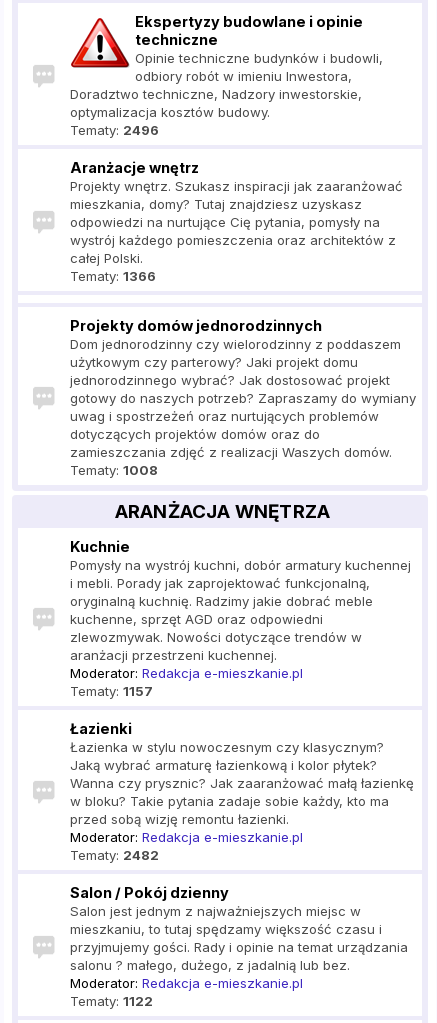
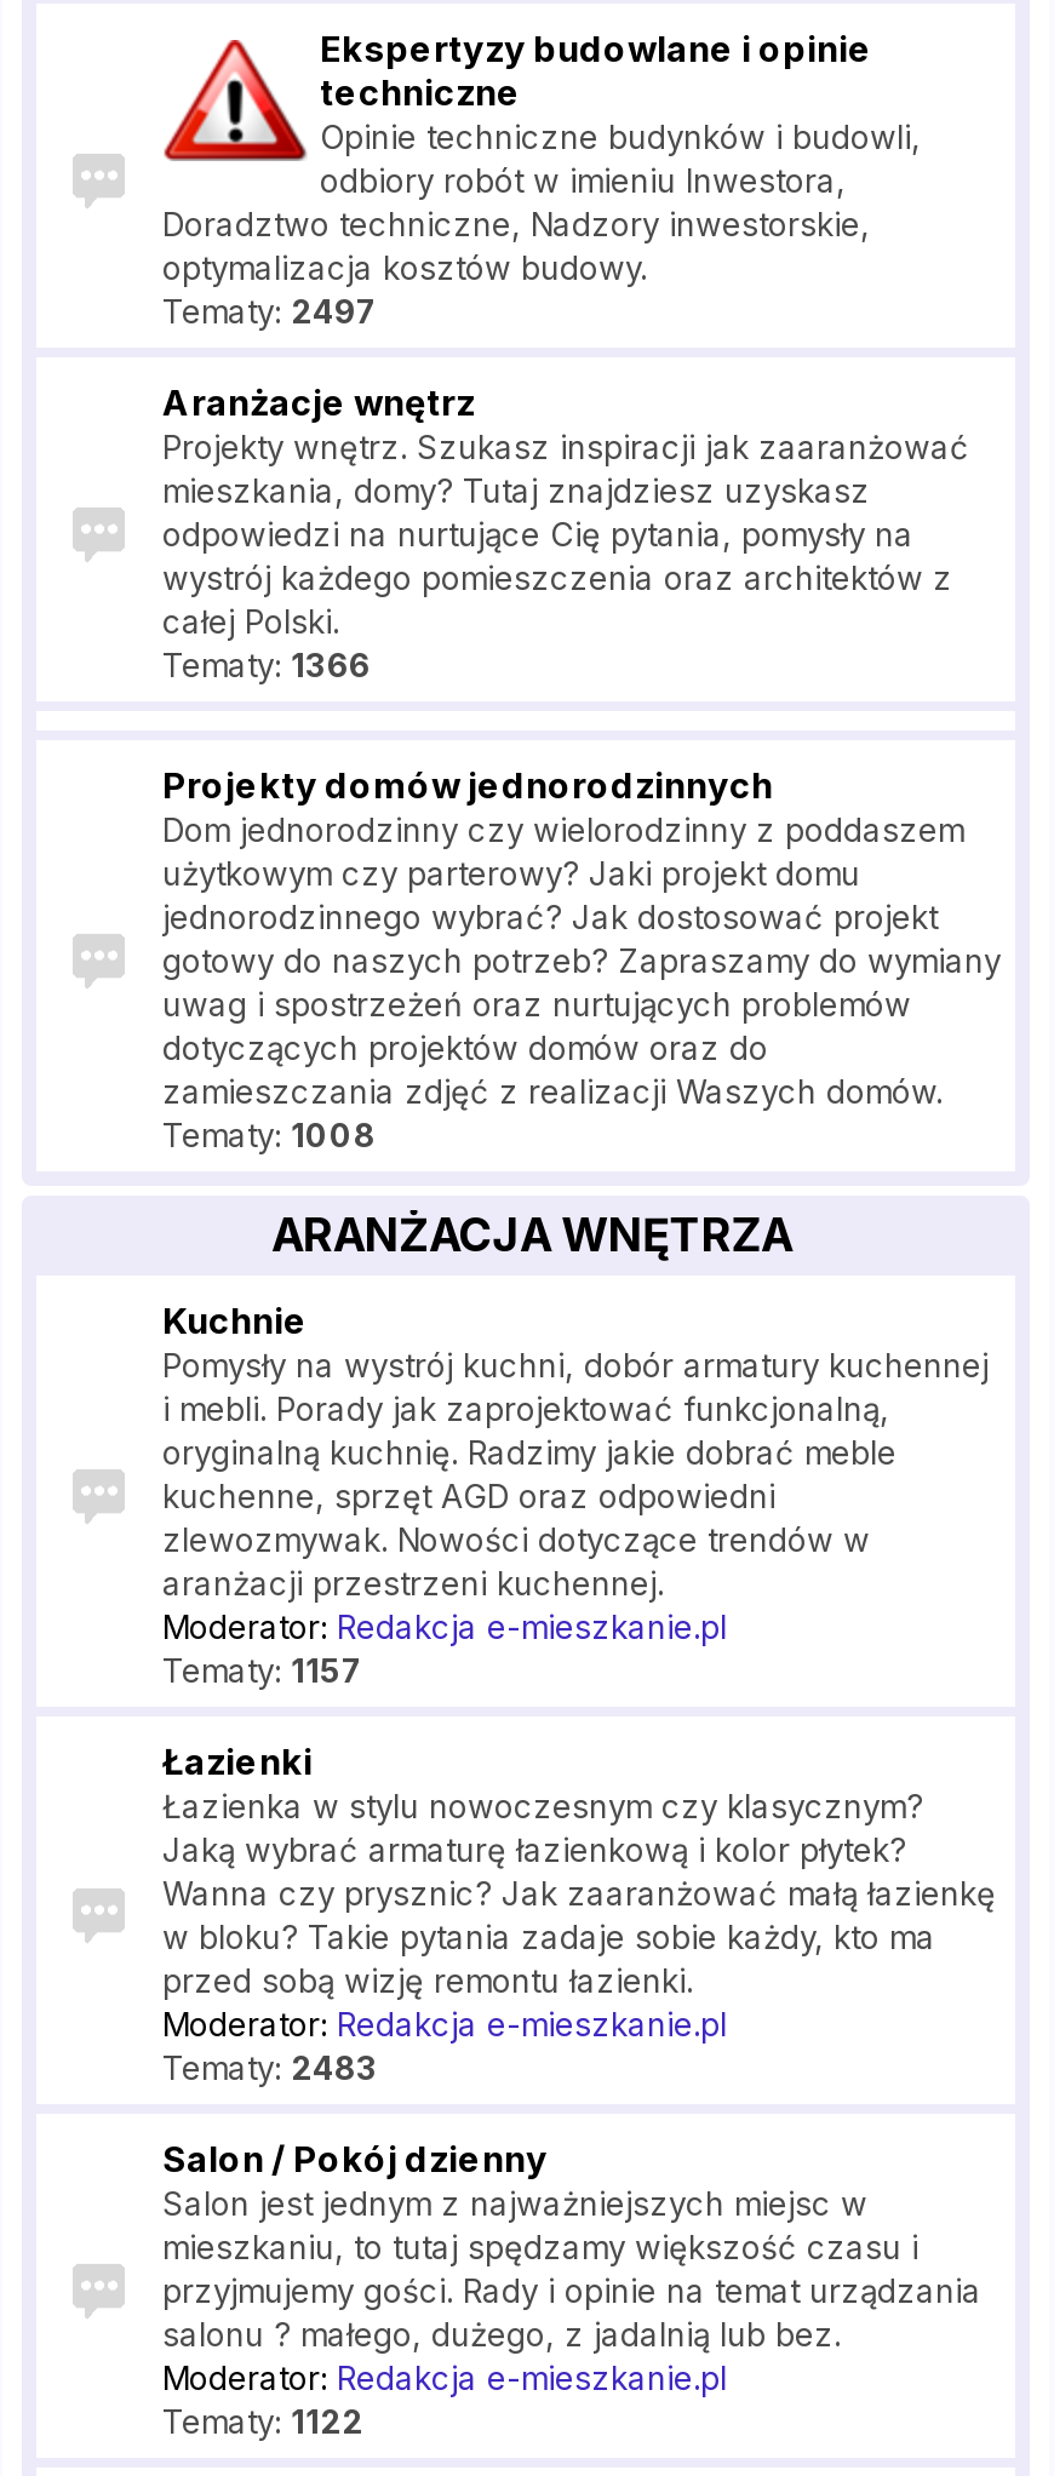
- Tematy: 2496
+ Tematy: 2497

- Tematy: 2482
+ Tematy: 2483
